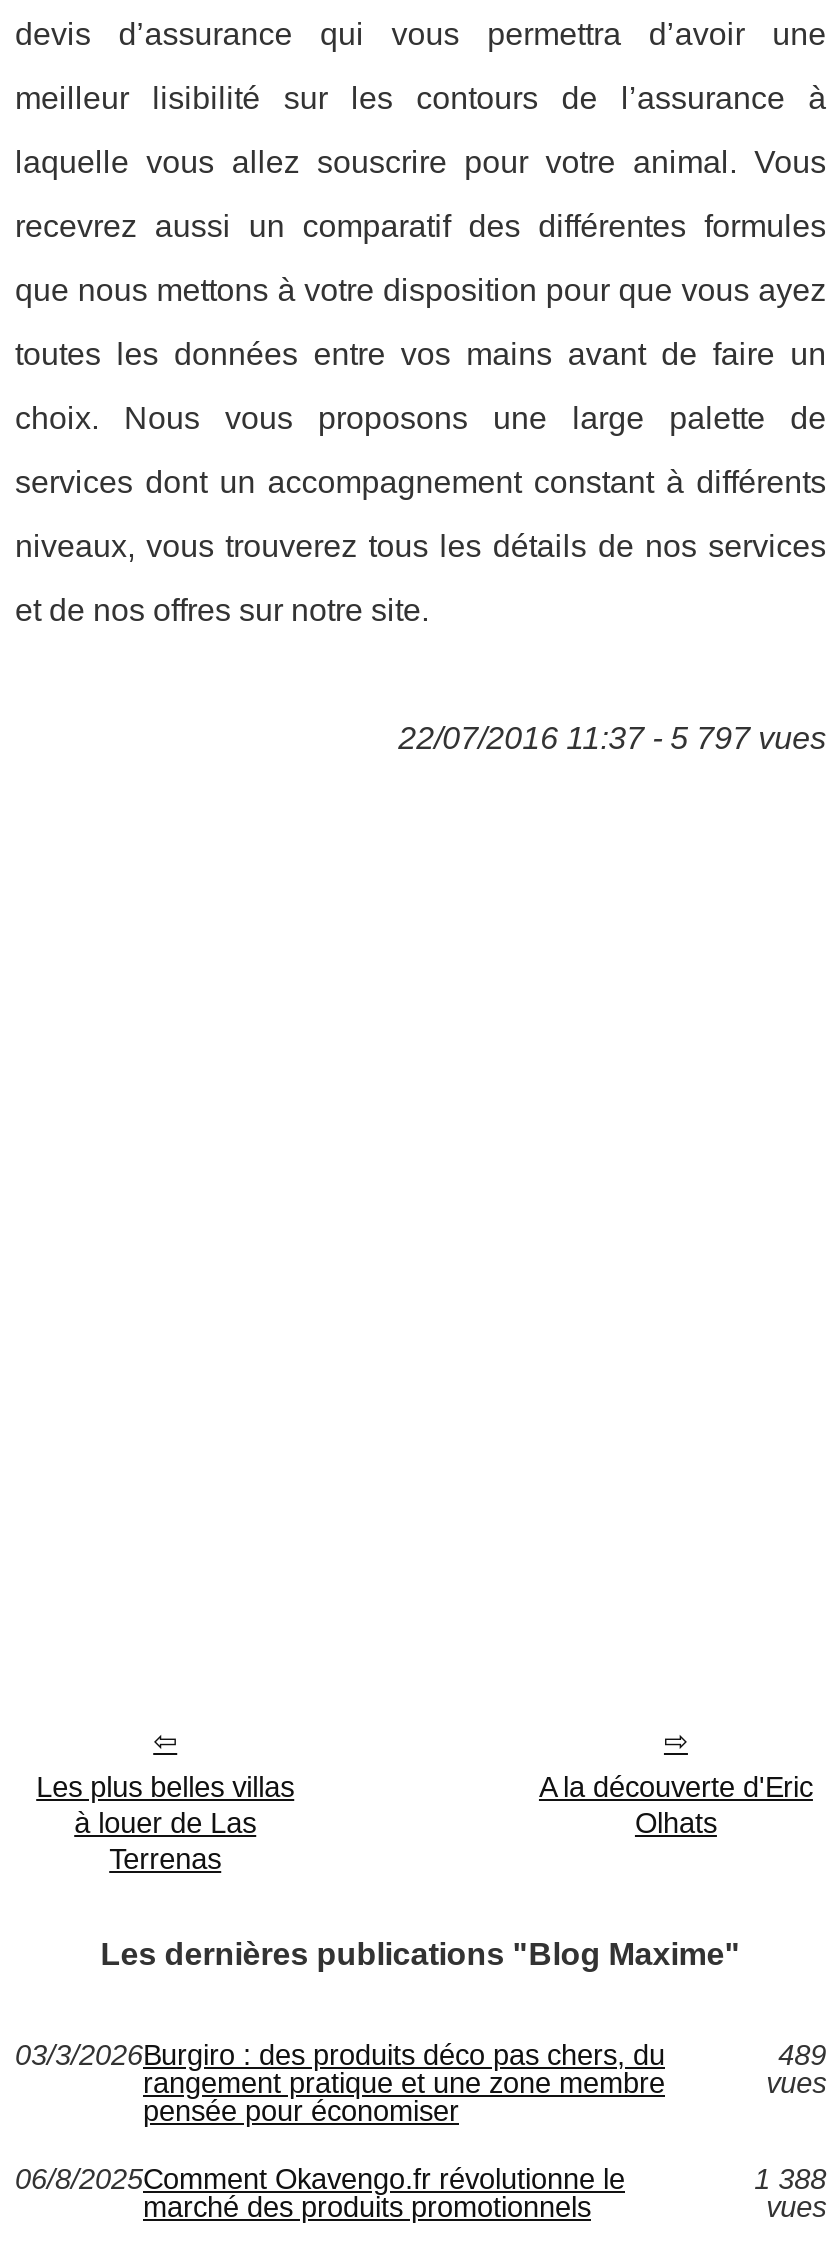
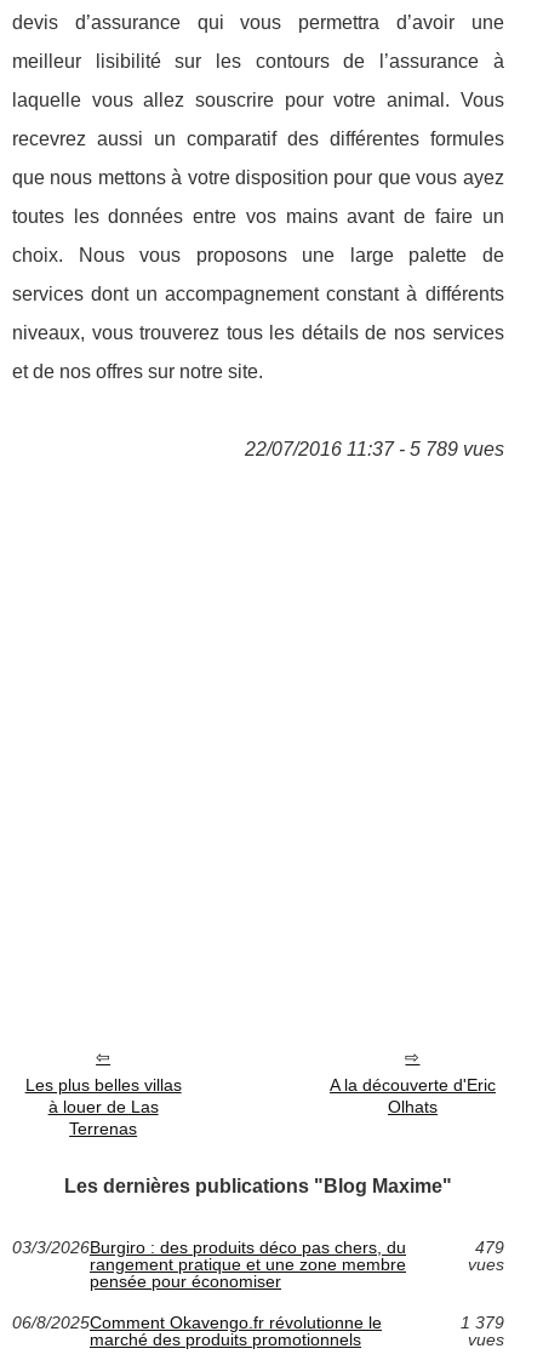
- 22/07/2016 11:37 - 5 797 vues
+ 22/07/2016 11:37 - 5 789 vues

- 489
+ 479

- 1 388
+ 1 379
